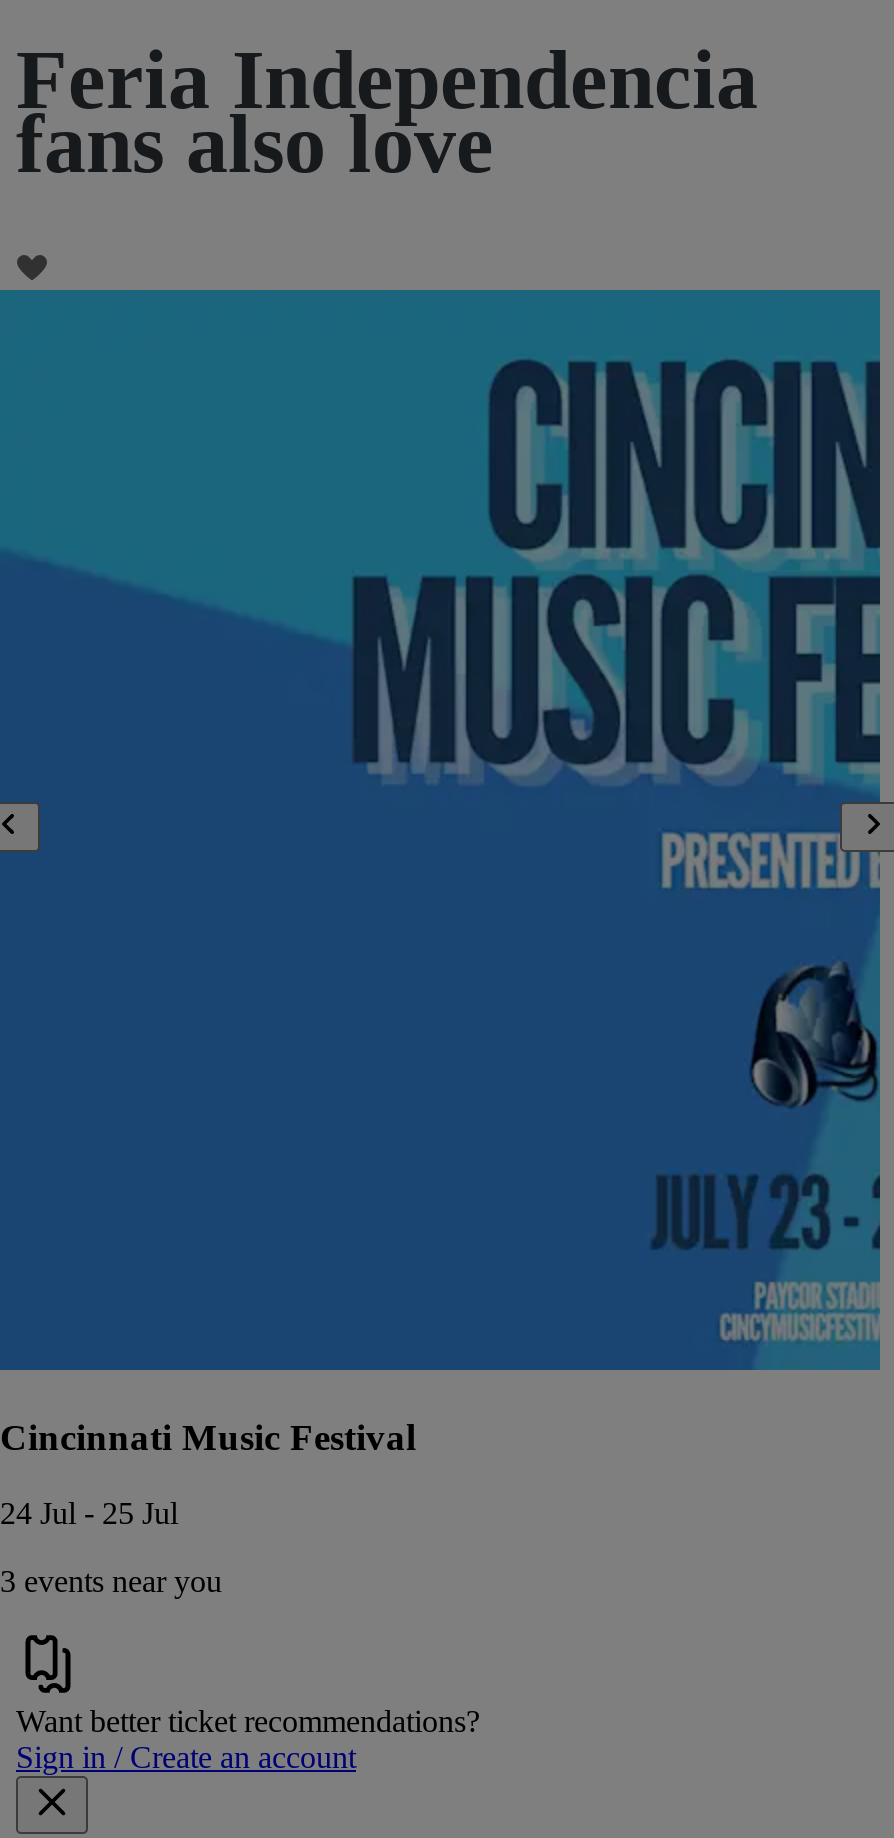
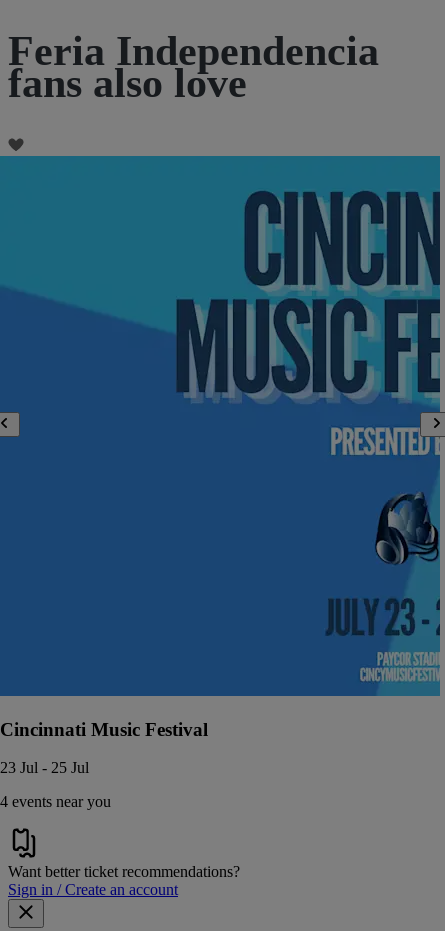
- 24 Jul - 25 Jul
+ 23 Jul - 25 Jul

- 3 events near you
+ 4 events near you
